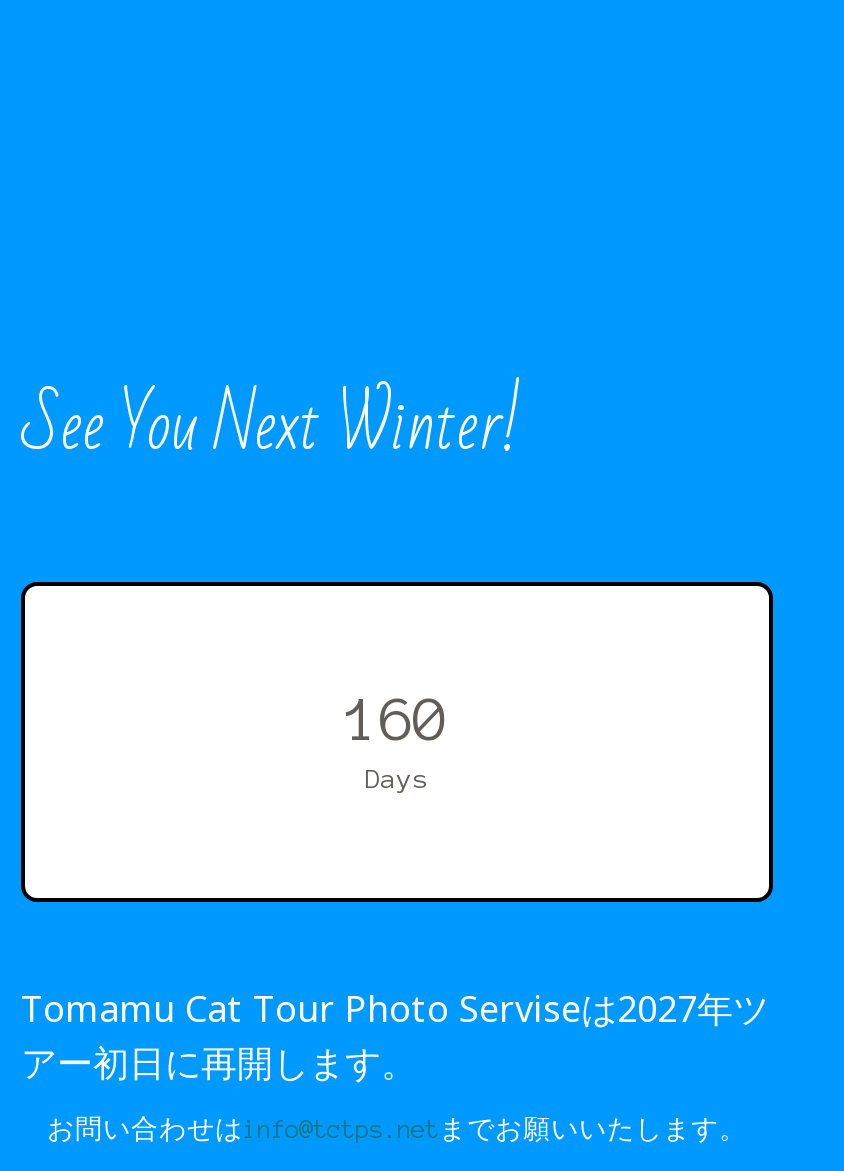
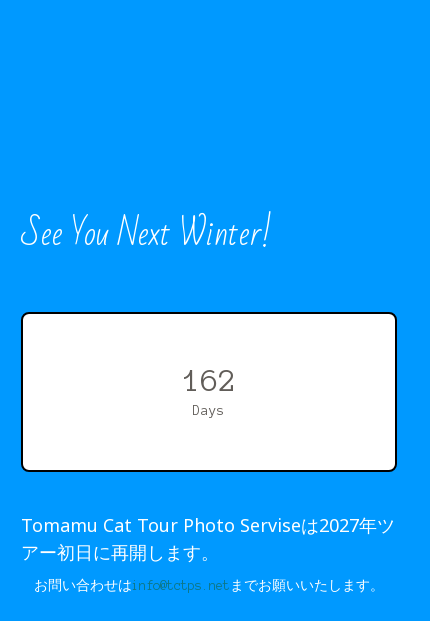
- 160
+ 162
